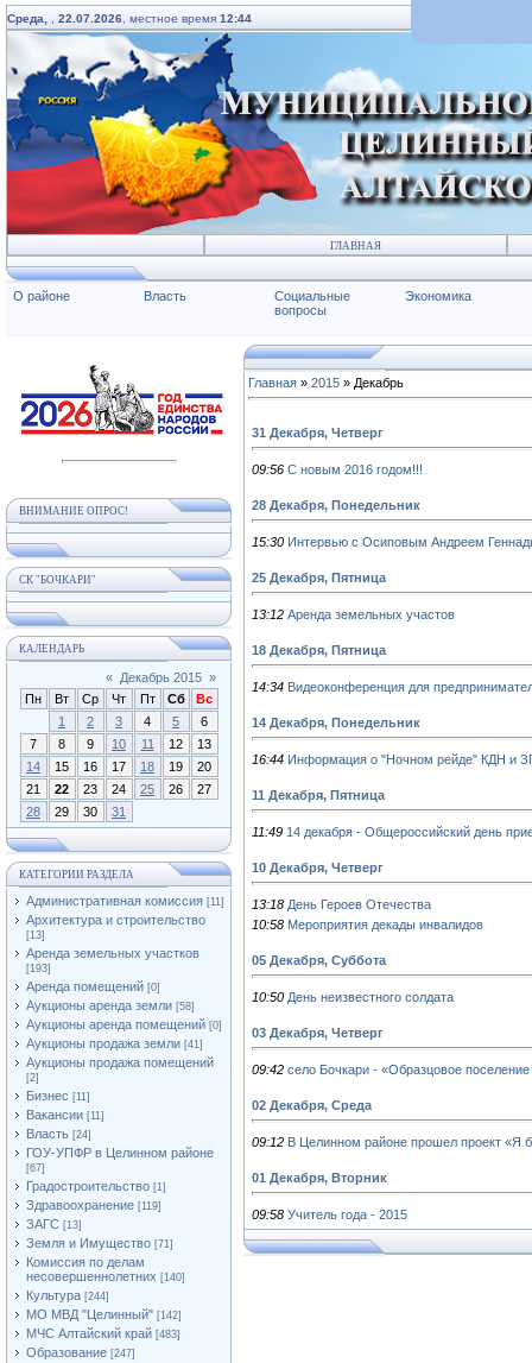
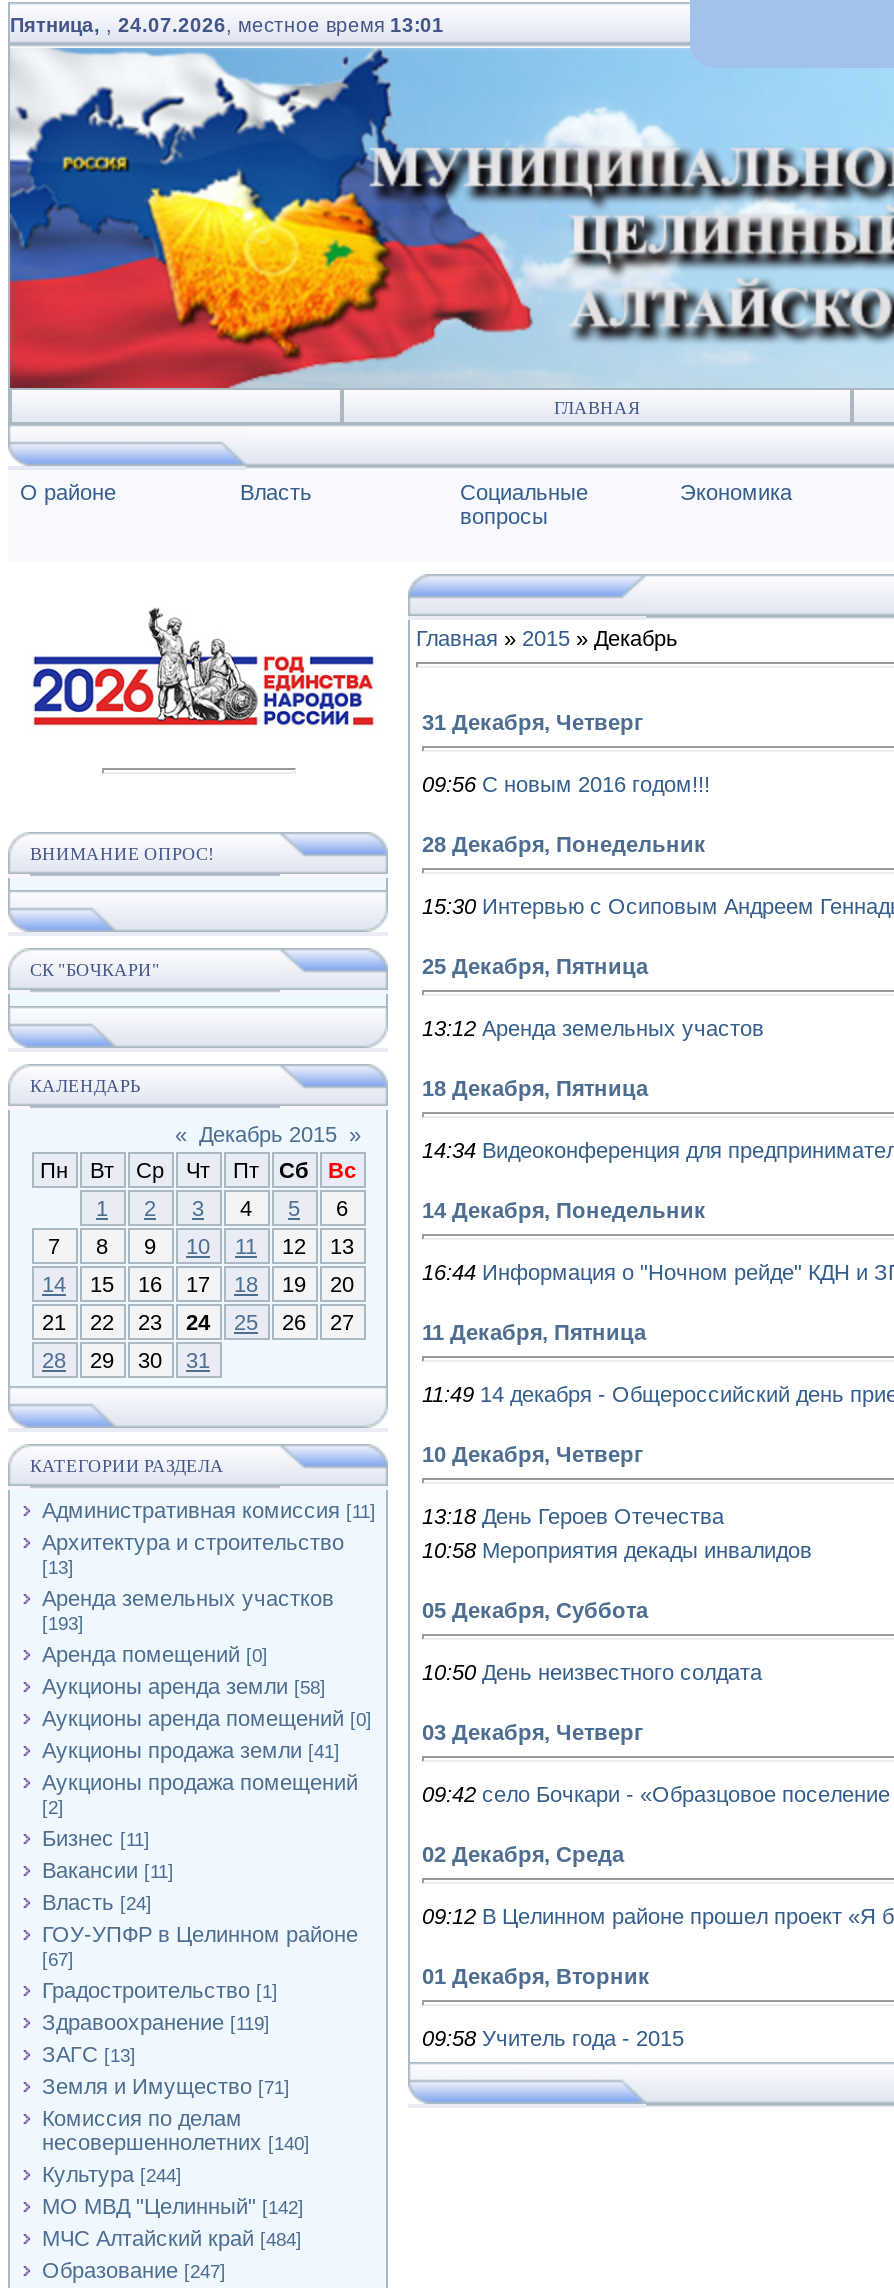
- Среда,, 22.07.2026, местное время 12:44
+ Пятница,, 24.07.2026, местное время 13:01

- МЧС Алтайский край [483]
+ МЧС Алтайский край [484]
